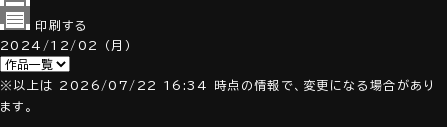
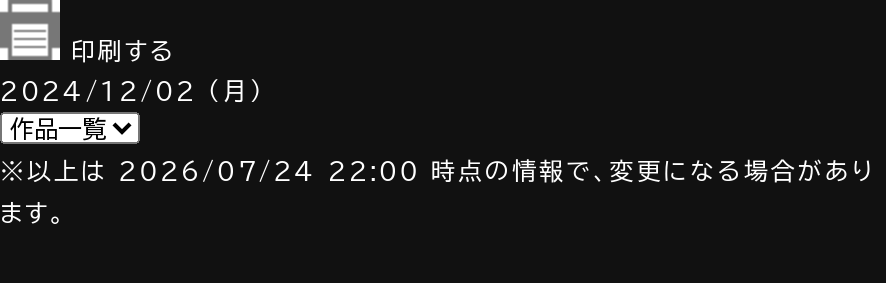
- ※以上は 2026/07/22 16:34 時点の情報で、変更になる場合があり
+ ※以上は 2026/07/24 22:00 時点の情報で、変更になる場合があり
